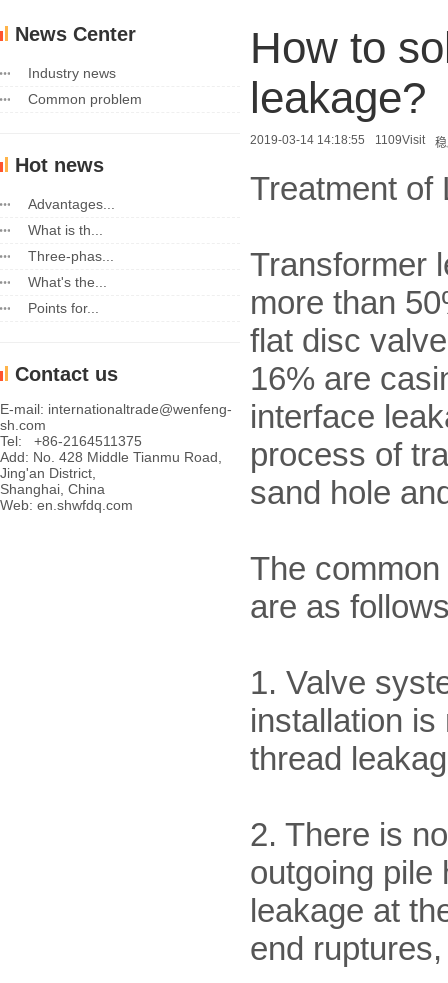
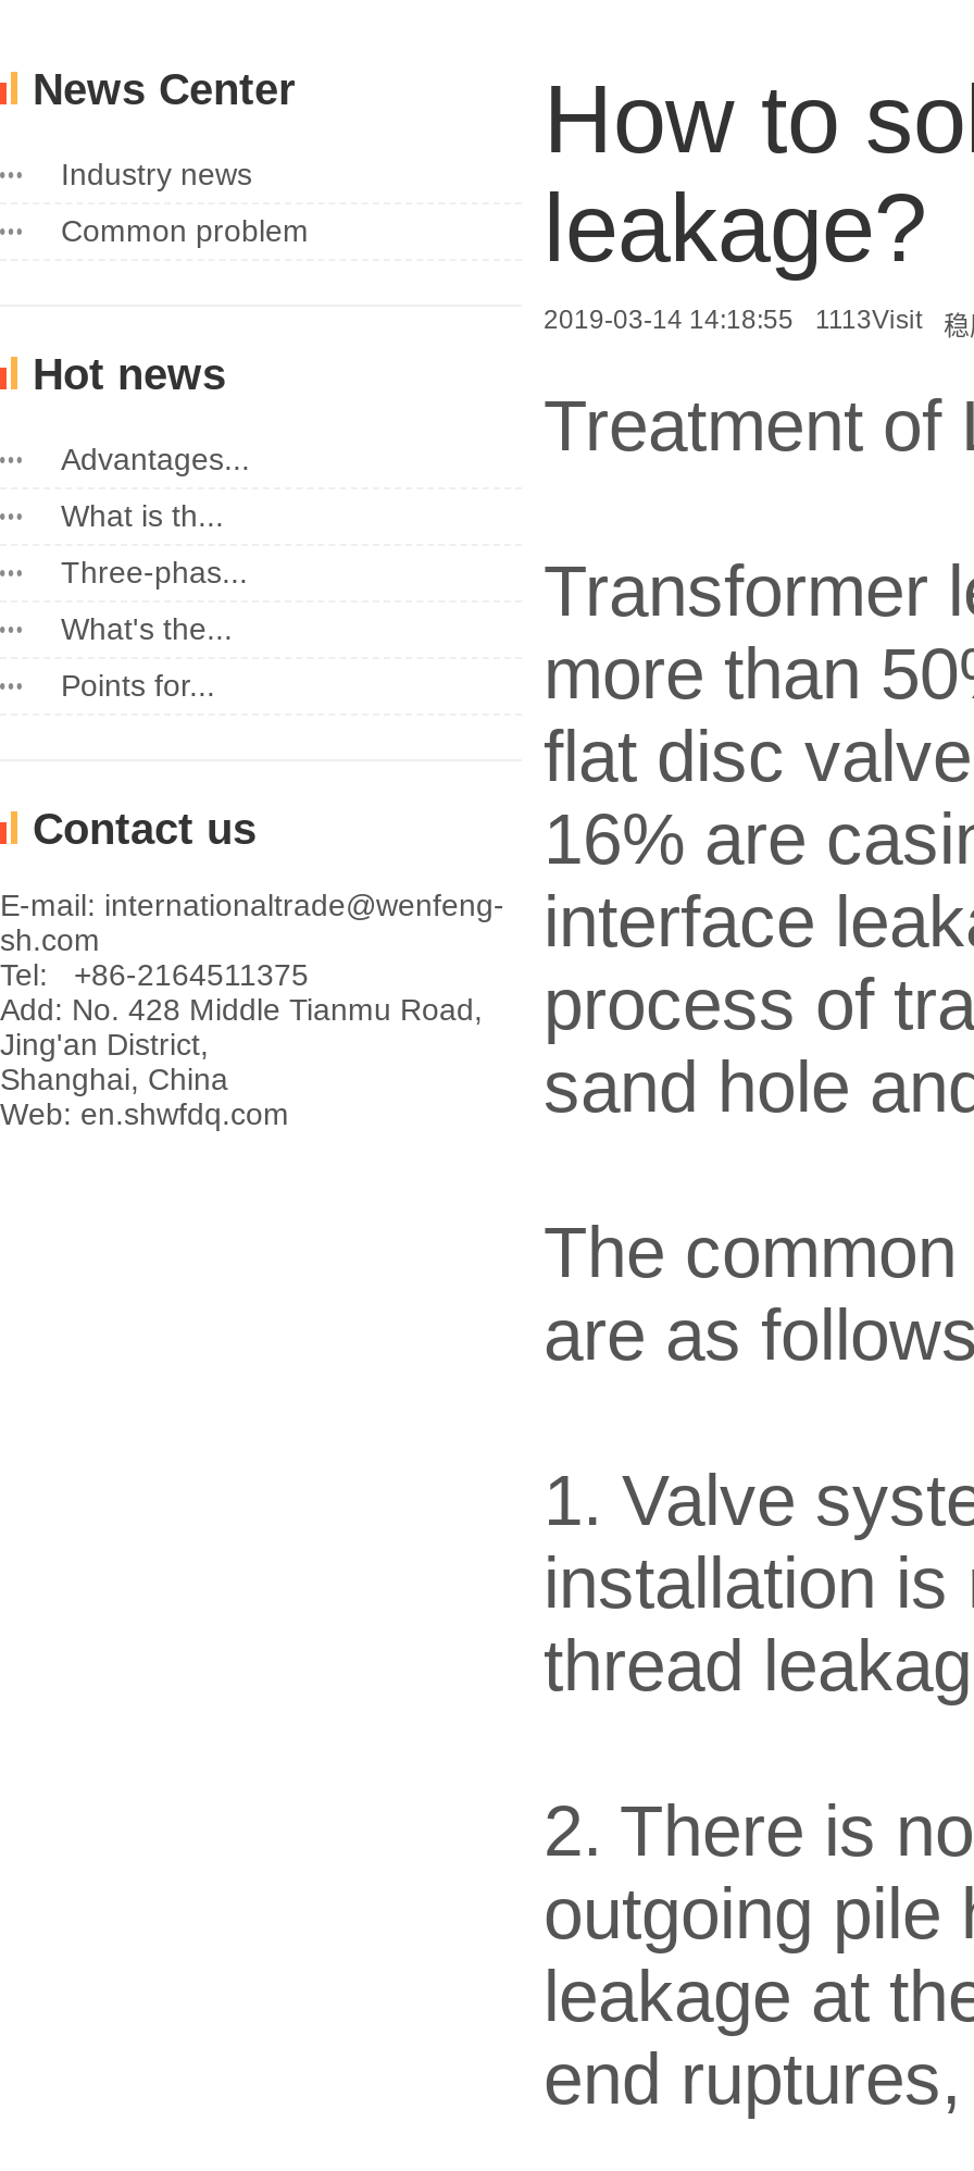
- 1109Visit
+ 1113Visit
